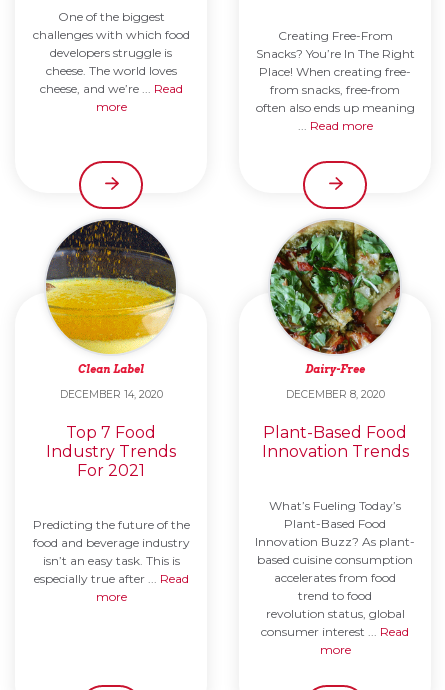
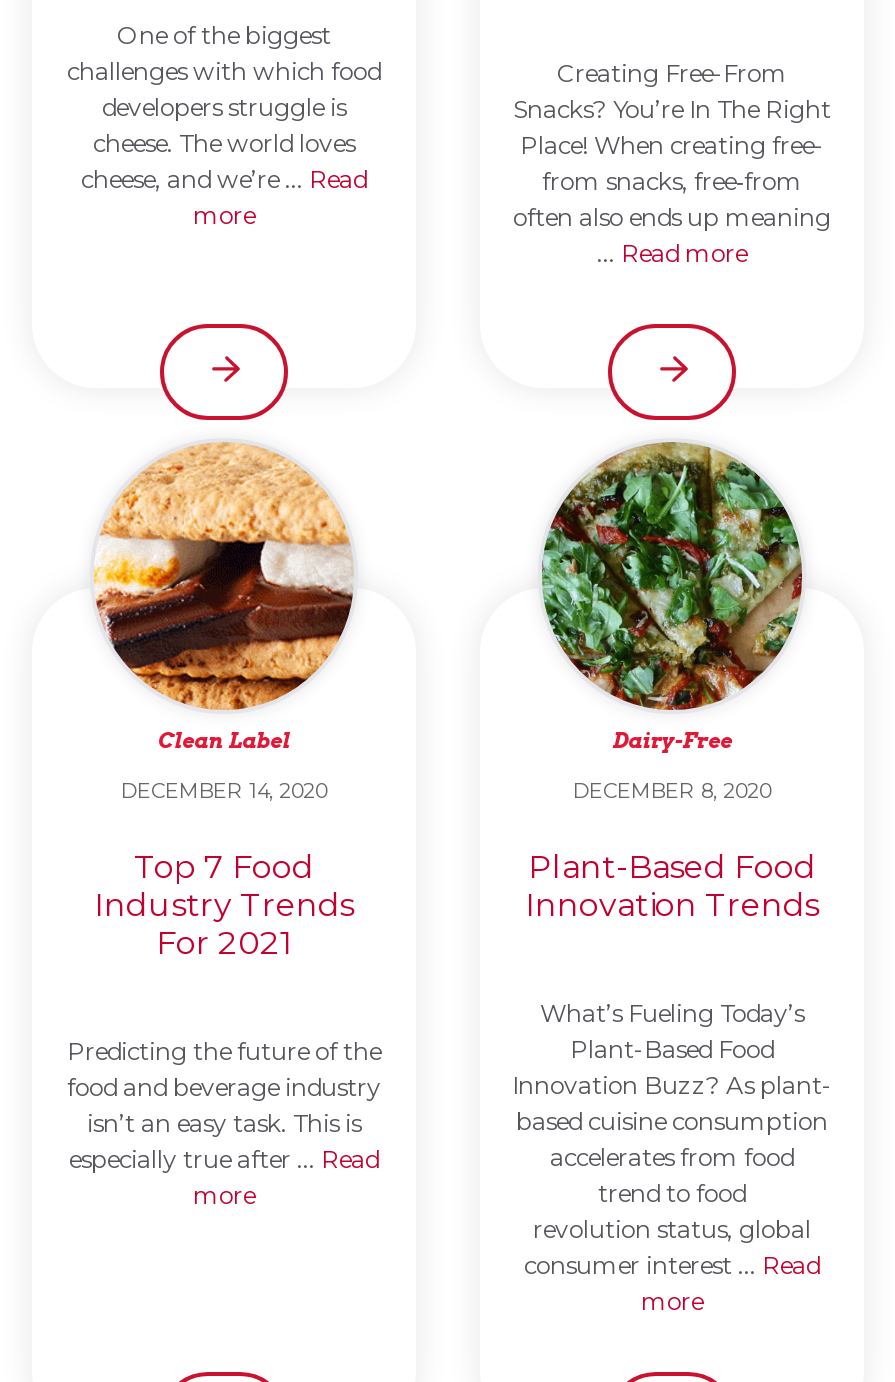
- [image]
+ [image]
